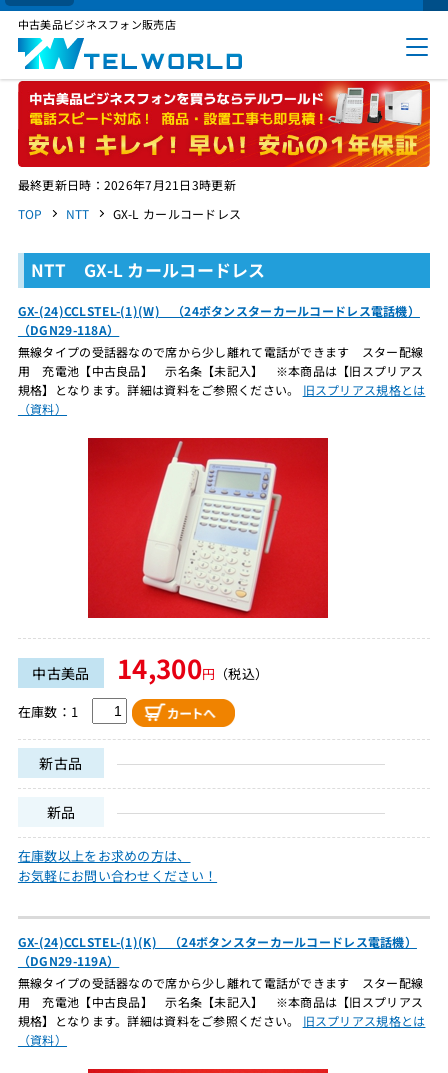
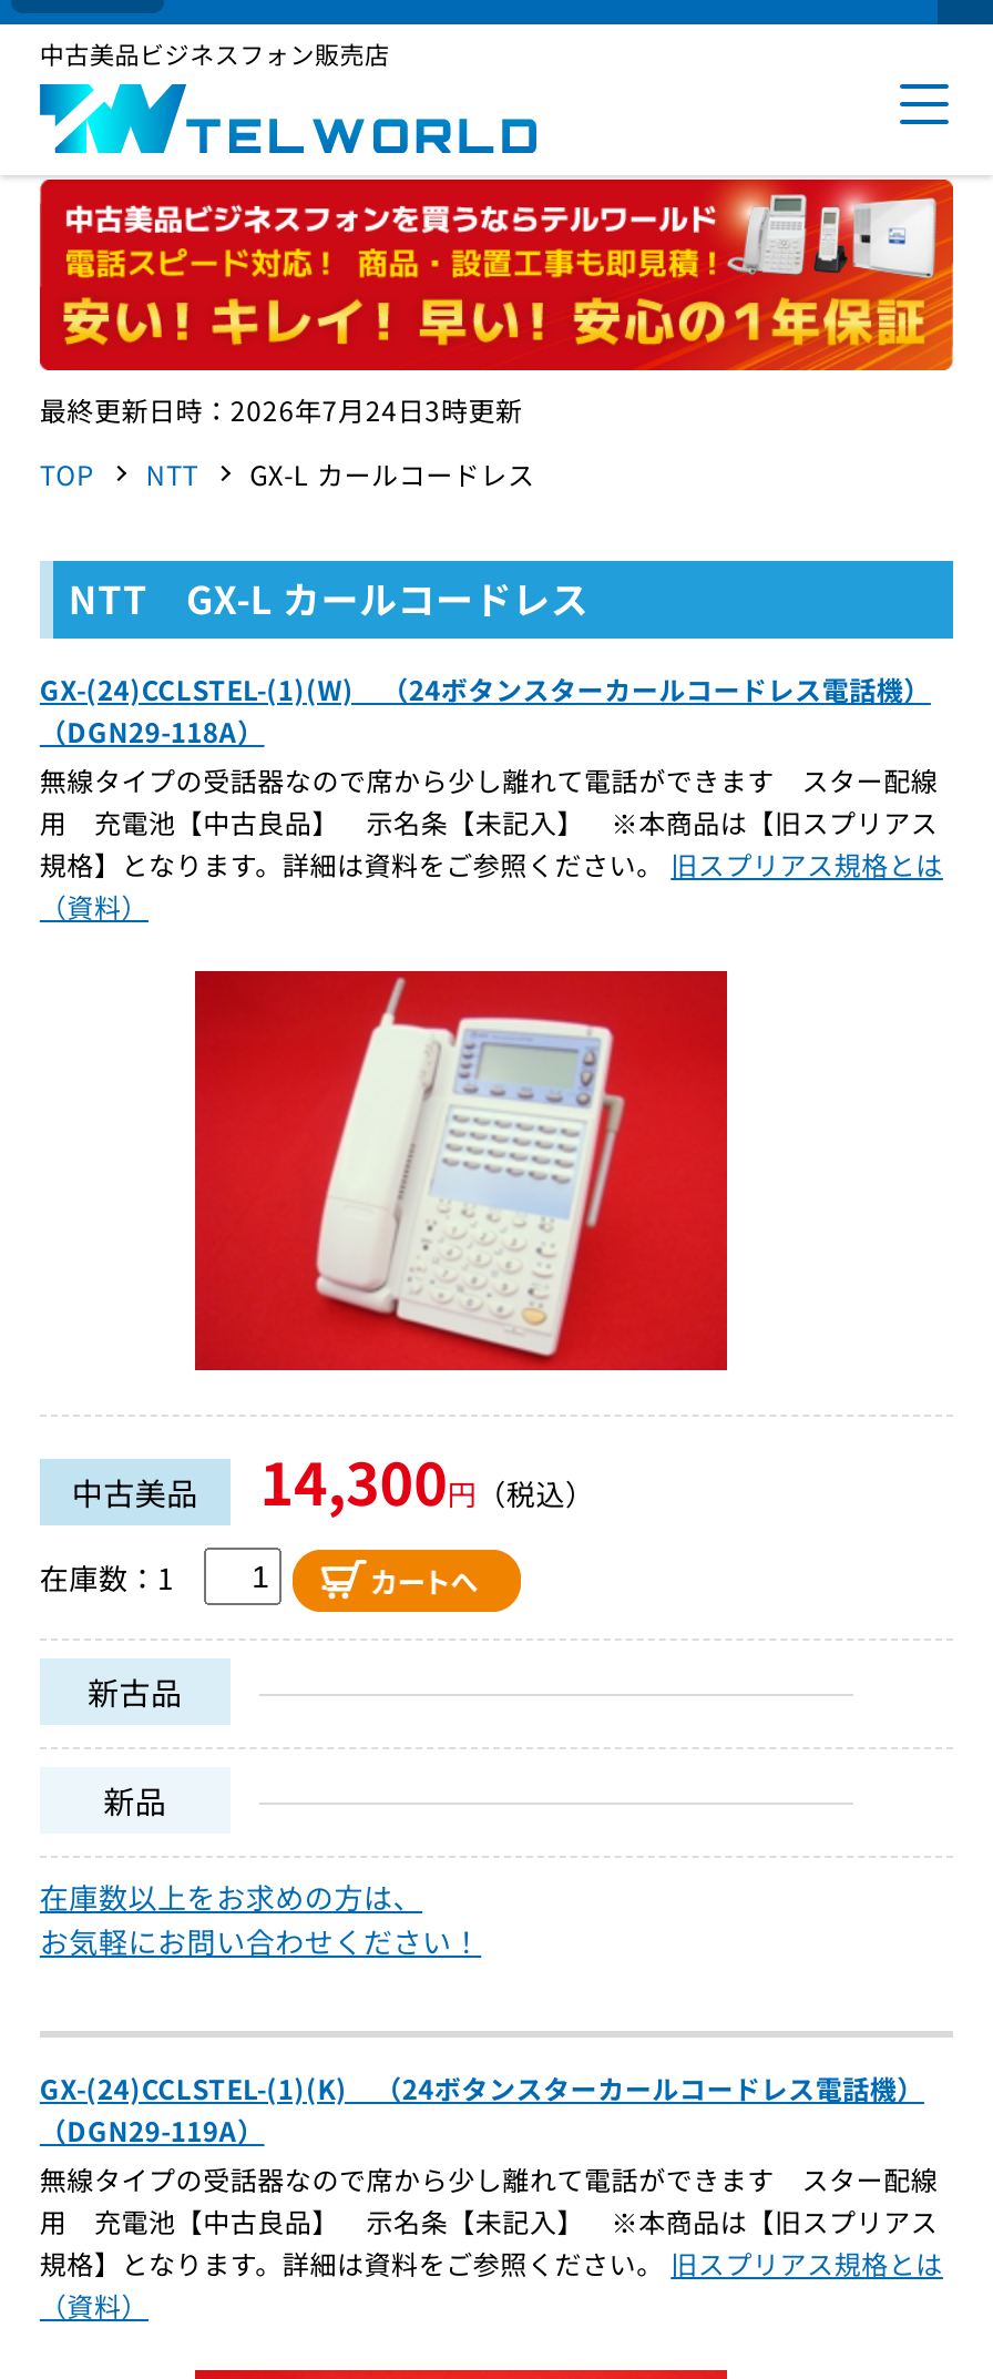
- 最終更新日時：2026年7月21日3時更新
+ 最終更新日時：2026年7月24日3時更新
